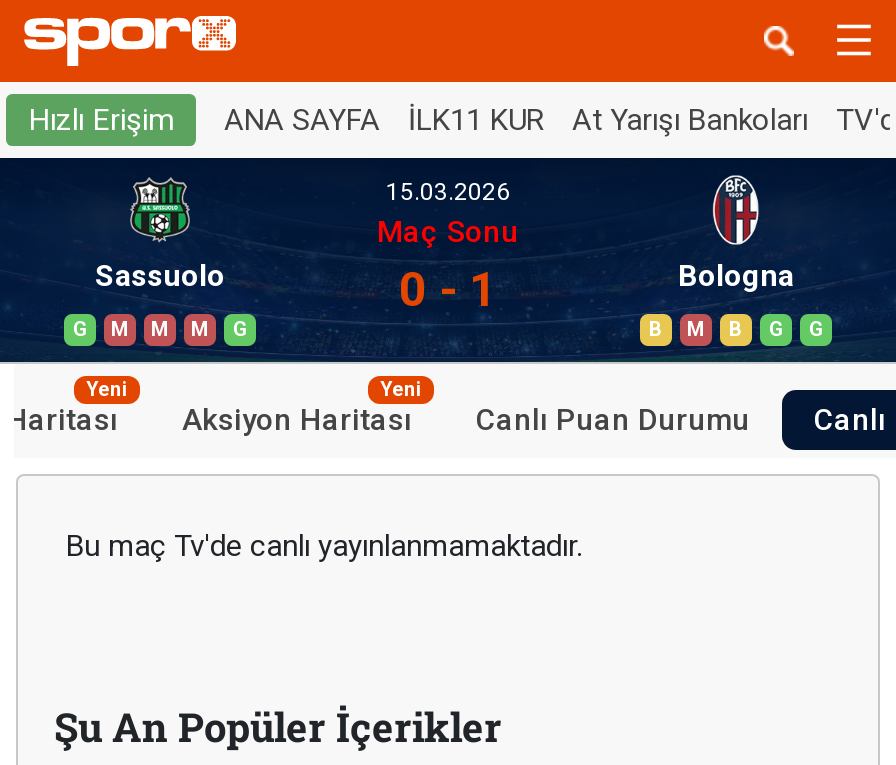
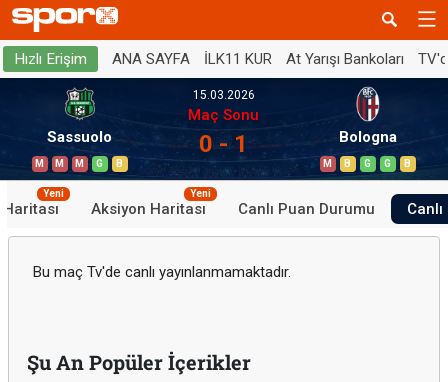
- G

- B

+ B

+ B
